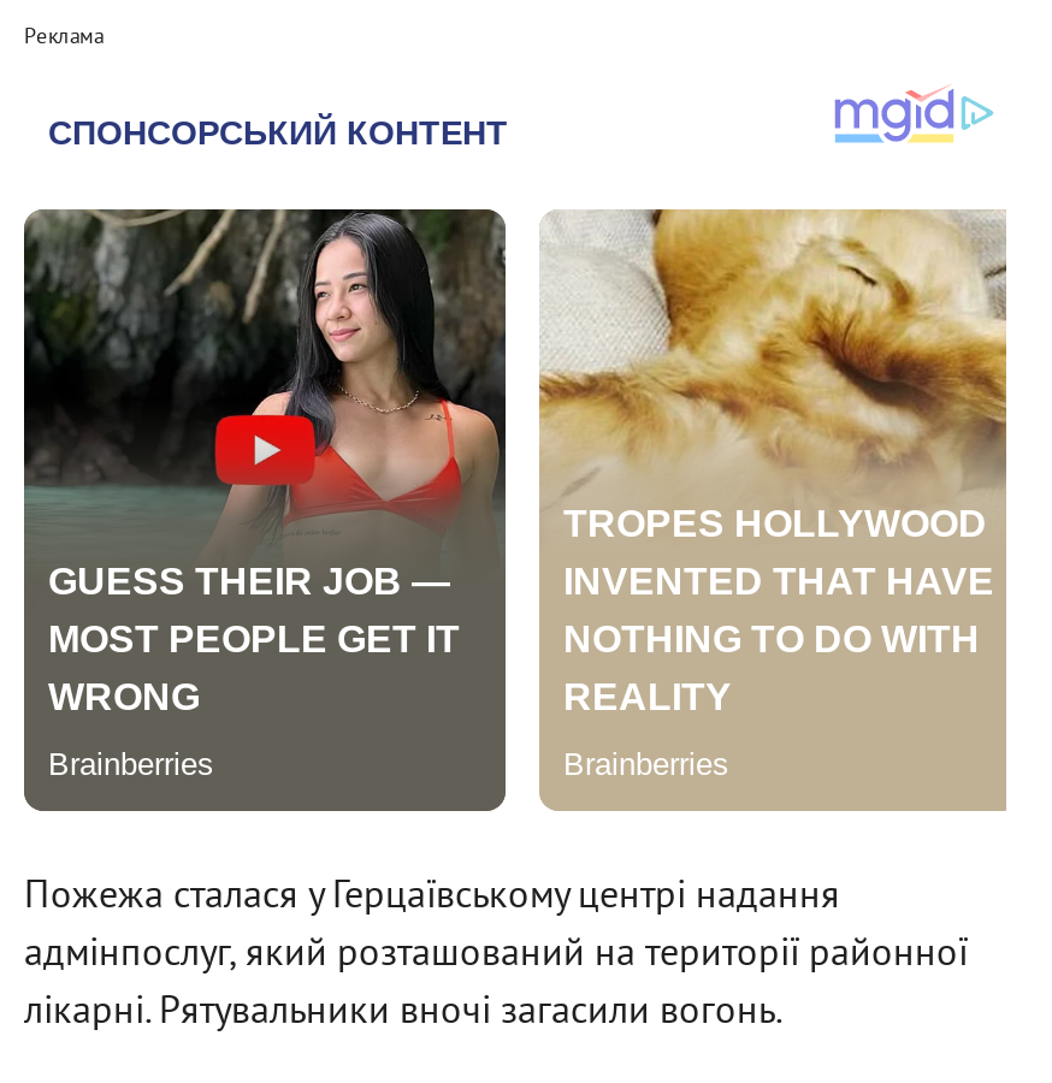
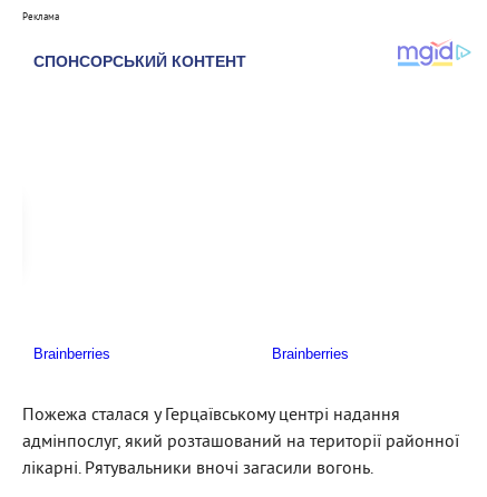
- [image]

- [image]
